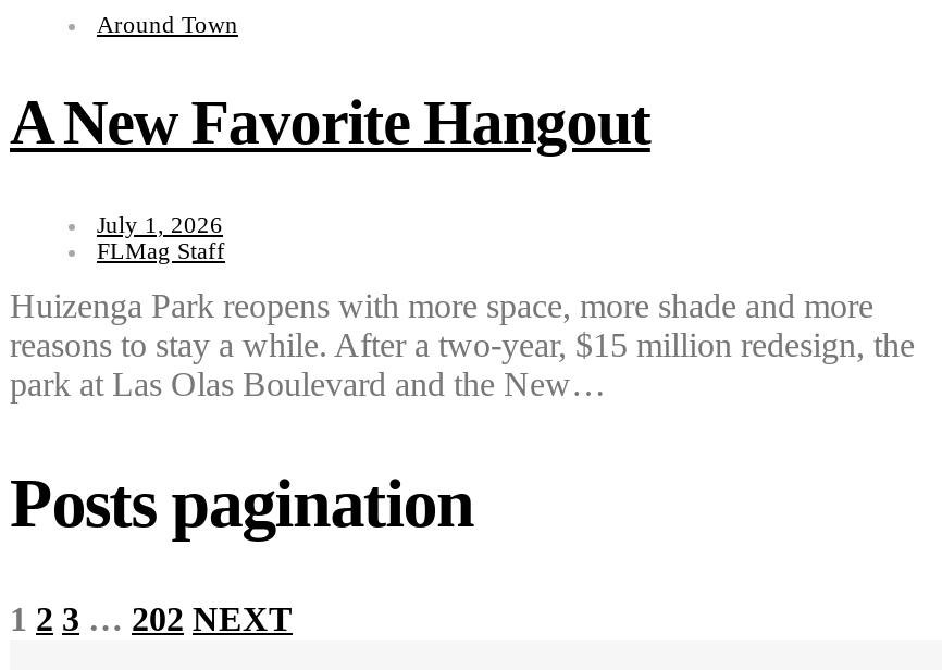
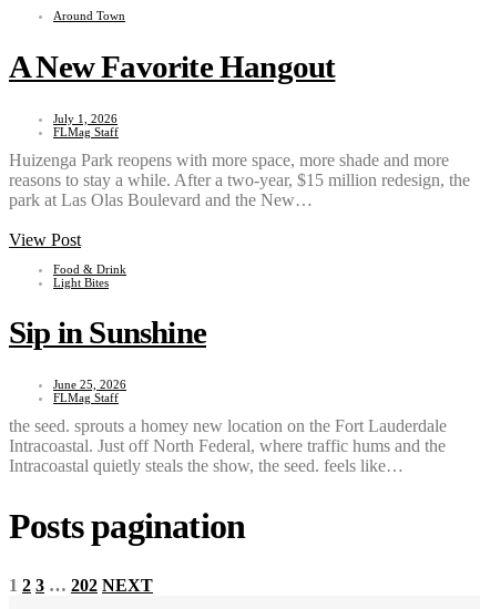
+ View Post
+ Food & Drink
+ Light Bites
+ Sip in Sunshine
+ June 25, 2026
+ FLMag Staff
+ the seed. sprouts a homey new location on the Fort Lauderdale
+ Intracoastal. Just off North Federal, where traffic hums and the
+ Intracoastal quietly steals the show, the seed. feels like…
